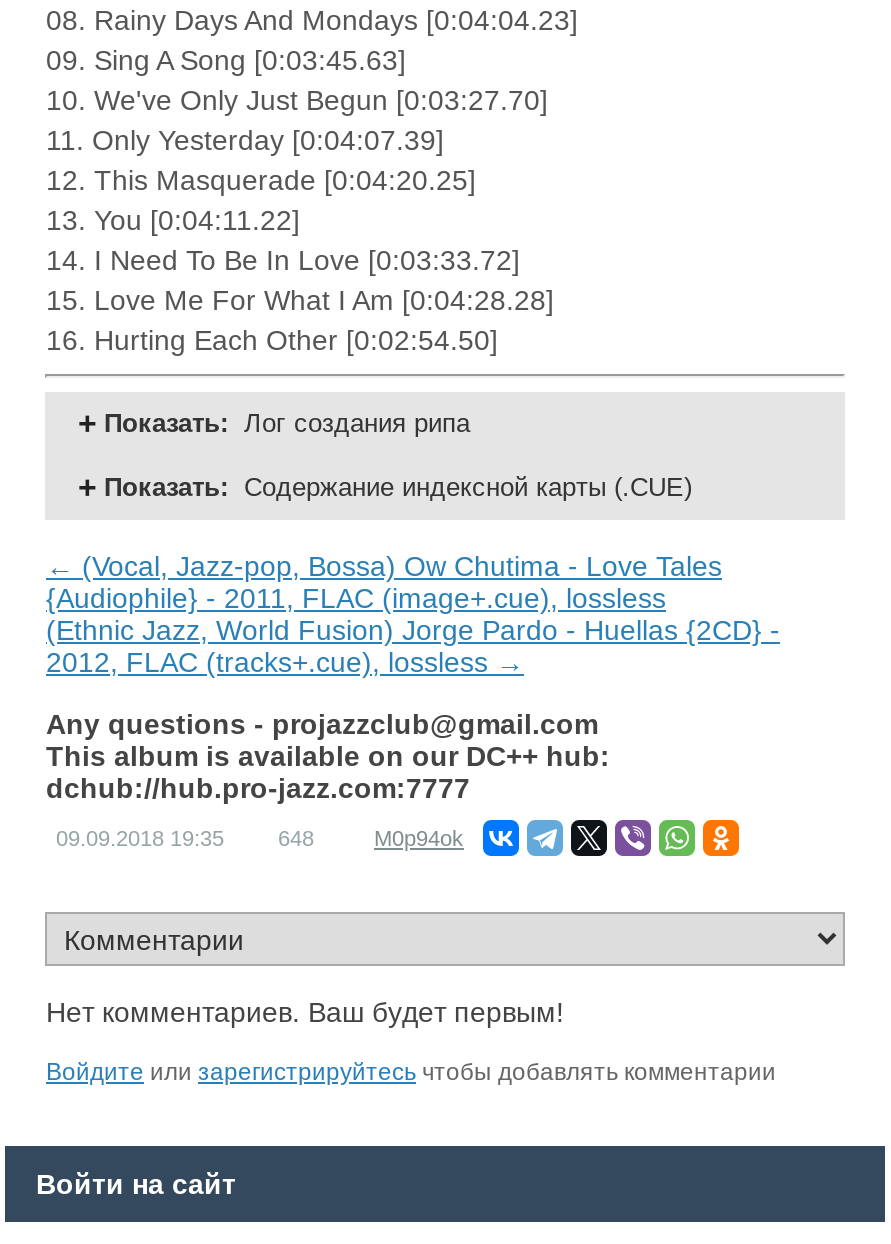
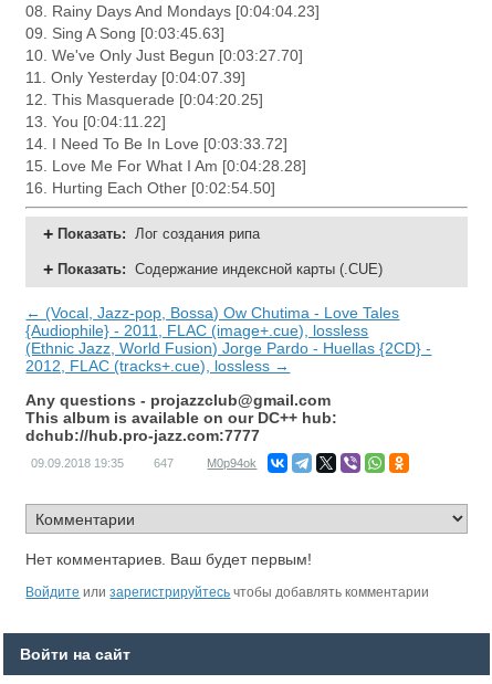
- 648
+ 647
